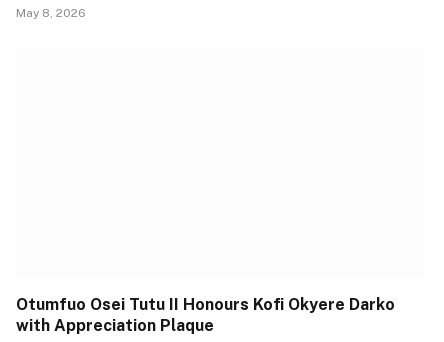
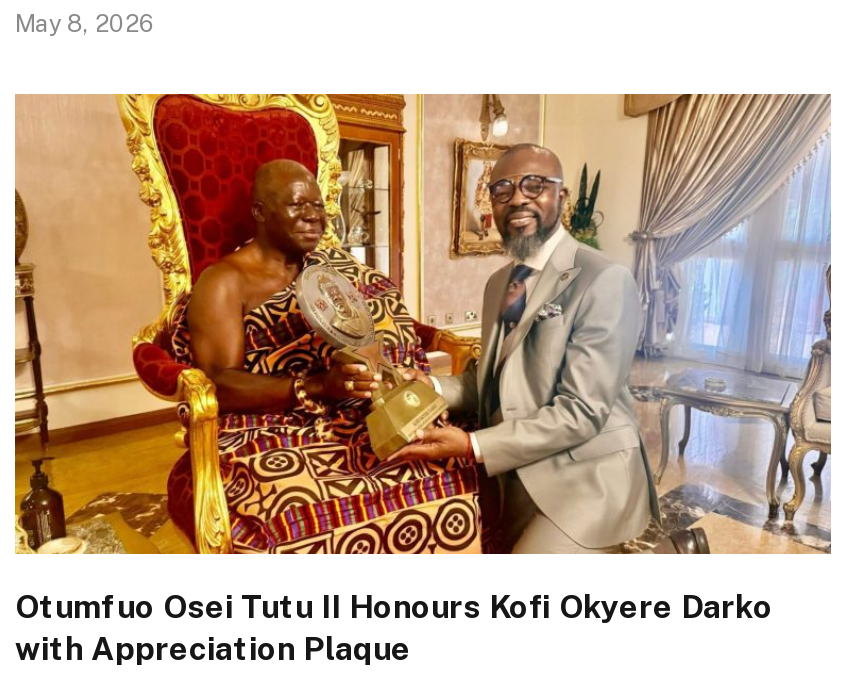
+ [image]
